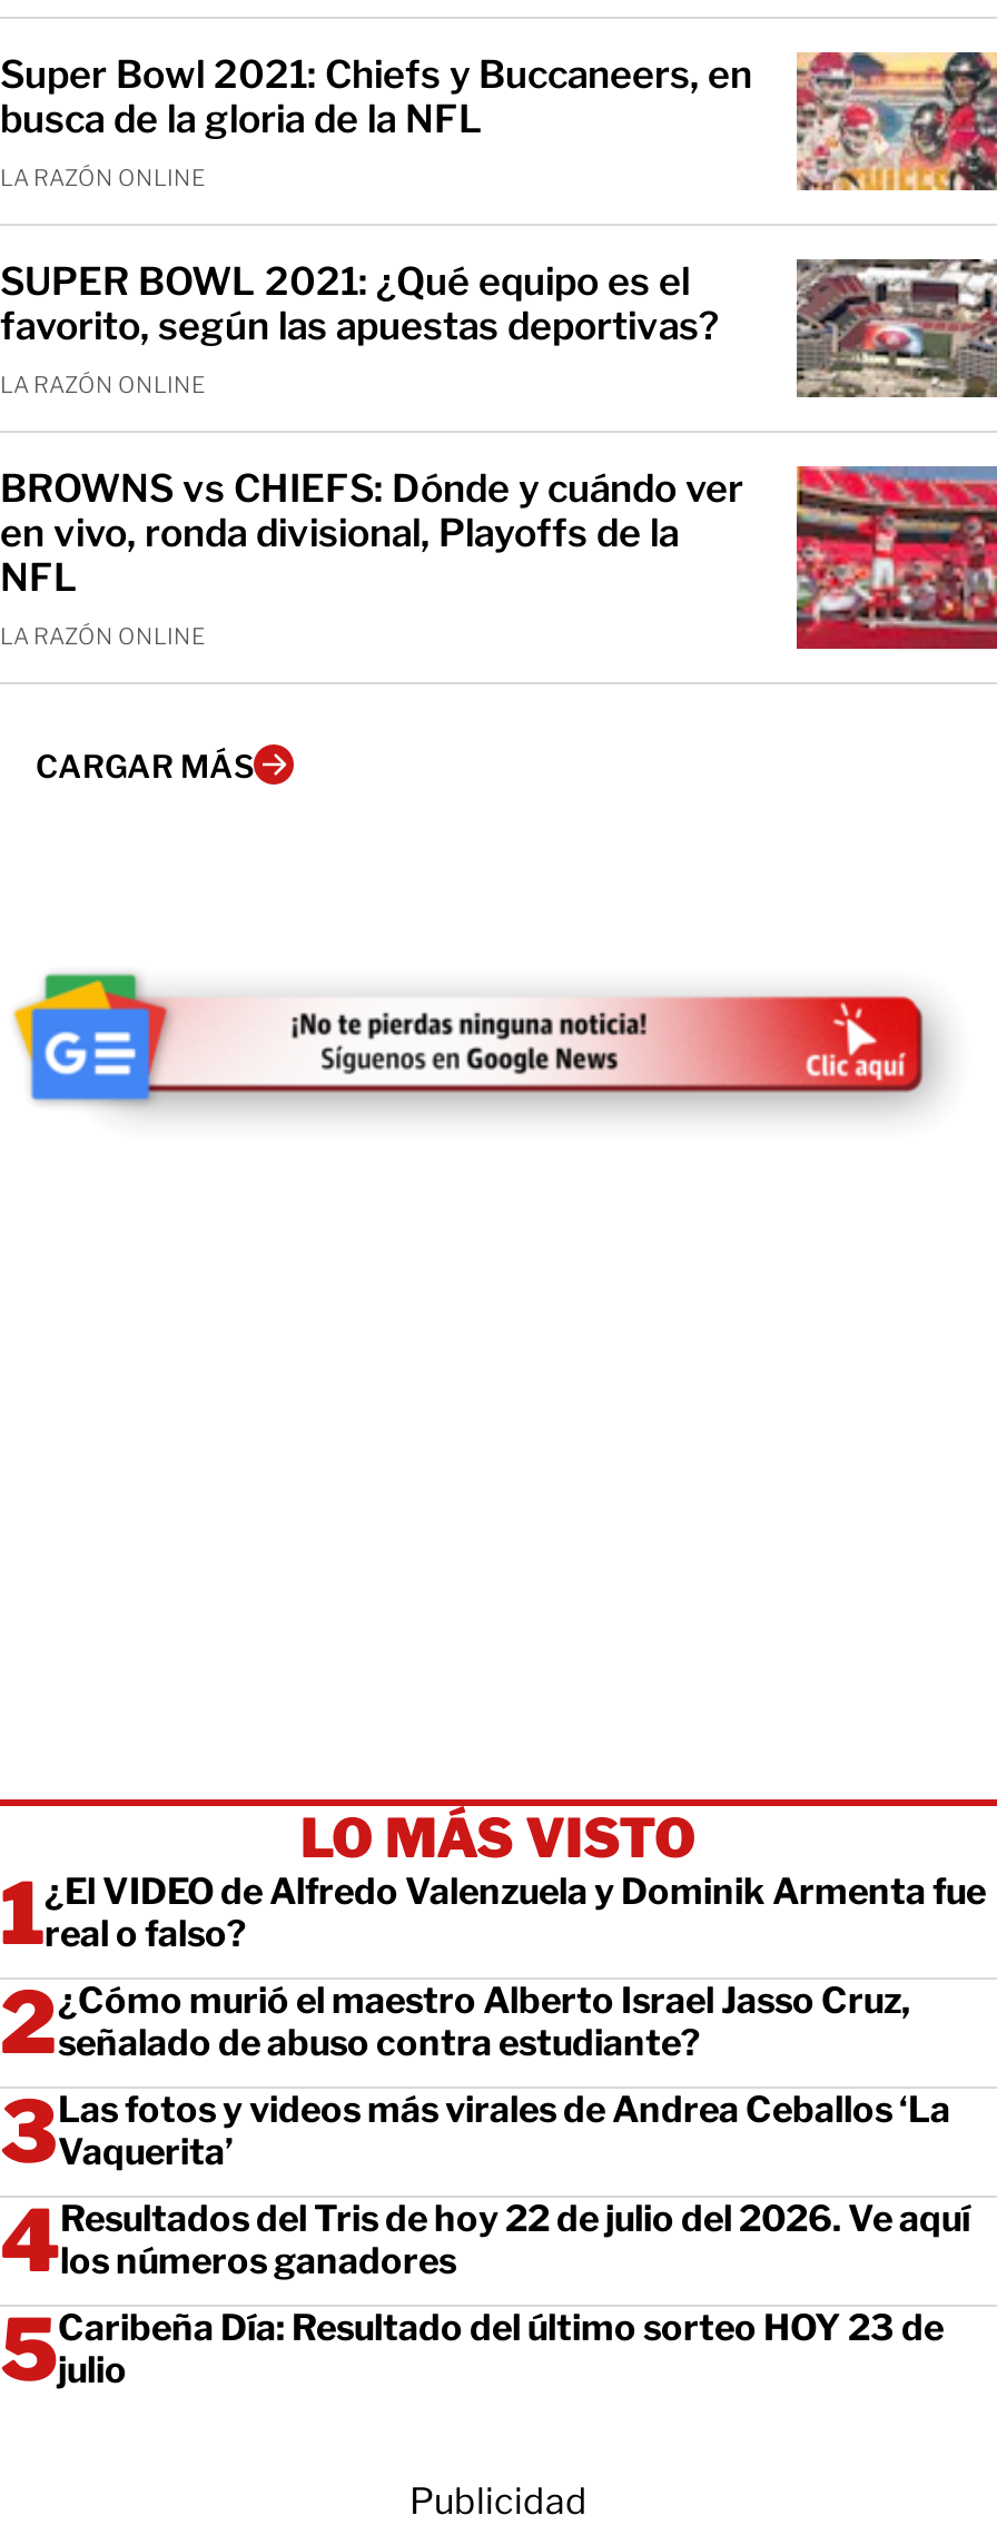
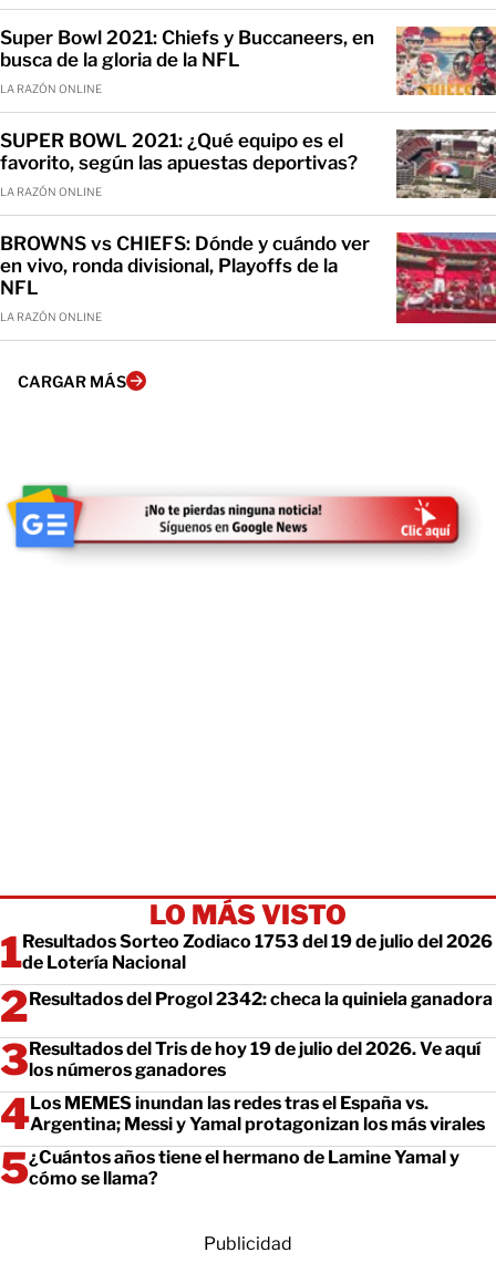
- ¿El VIDEO de Alfredo Valenzuela y Dominik Armenta fue
- real o falso?
- ¿Cómo murió el maestro Alberto Israel Jasso Cruz,
- señalado de abuso contra estudiante?
- Las fotos y videos más virales de Andrea Ceballos ‘La
- Vaquerita’
- Resultados del Tris de hoy 22 de julio del 2026. Ve aquí
+ Resultados Sorteo Zodiaco 1753 del 19 de julio del 2026
+ de Lotería Nacional
+ Resultados del Progol 2342: checa la quiniela ganadora
+ Resultados del Tris de hoy 19 de julio del 2026. Ve aquí

moved up: los números ganadores

- Caribeña Día: Resultado del último sorteo HOY 23 de
- julio
+ Los MEMES inundan las redes tras el España vs.
+ Argentina; Messi y Yamal protagonizan los más virales
+ ¿Cuántos años tiene el hermano de Lamine Yamal y
+ cómo se llama?
